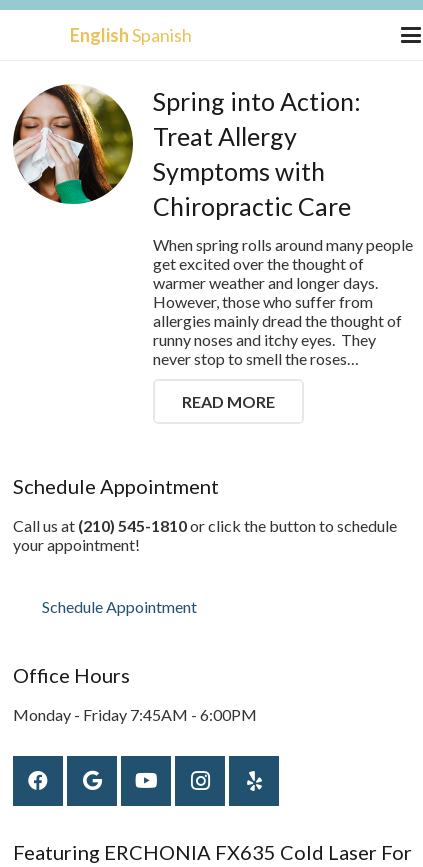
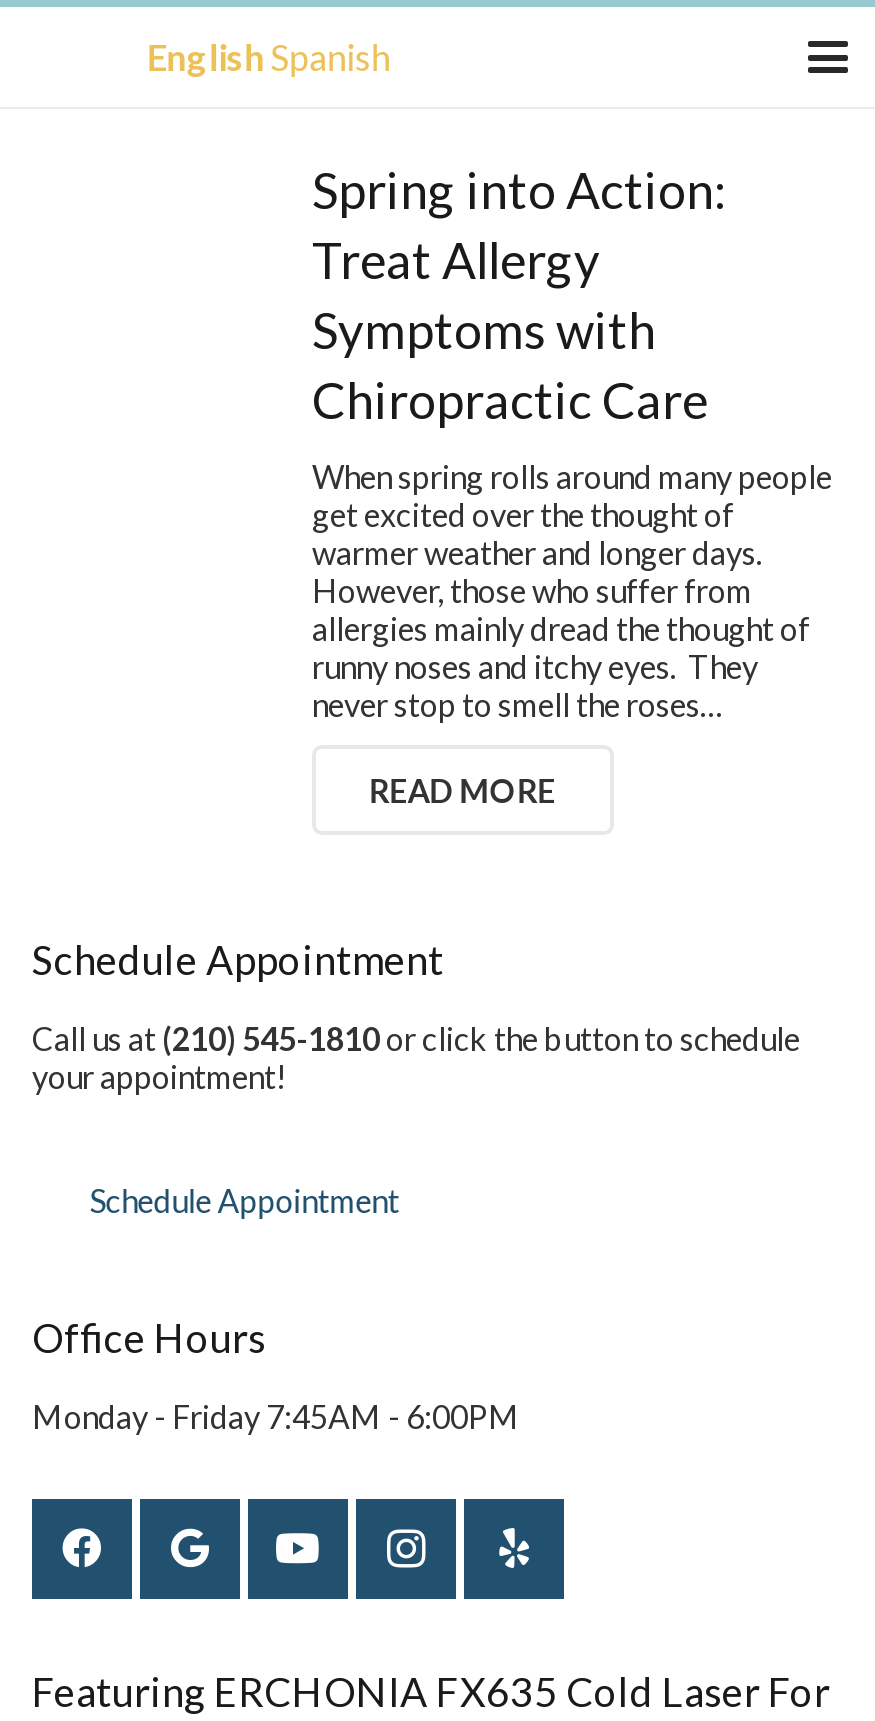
- [image]
